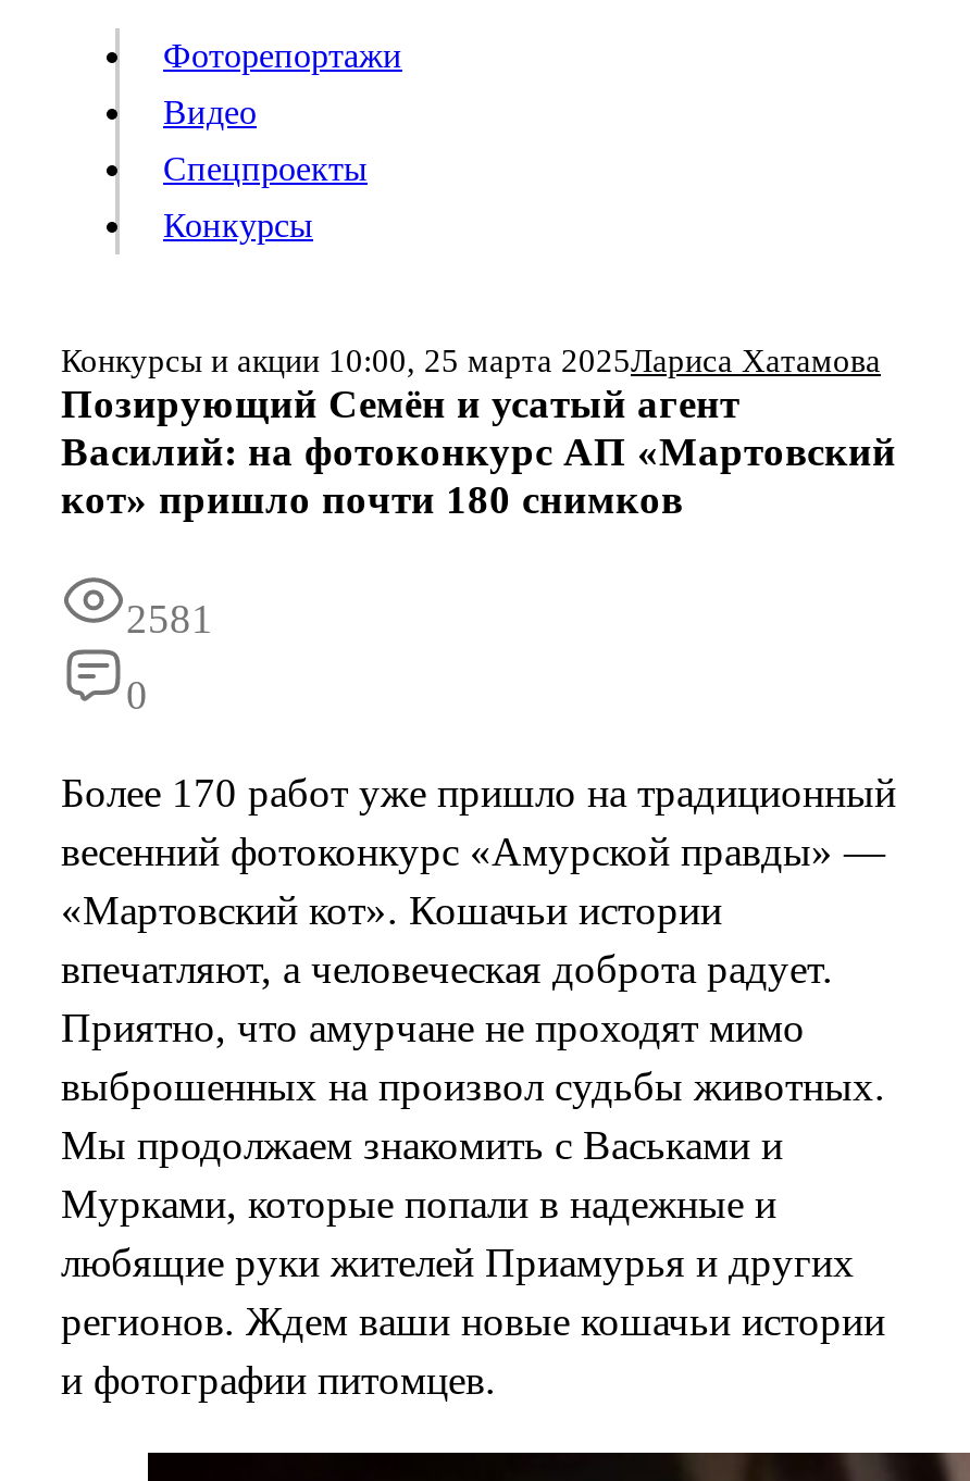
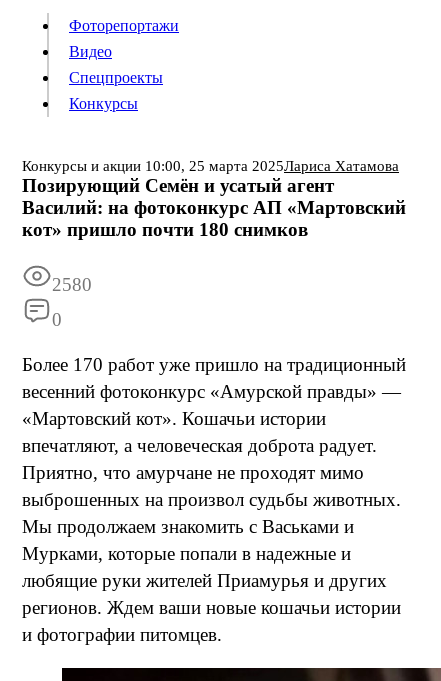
- 2581
+ 2580
